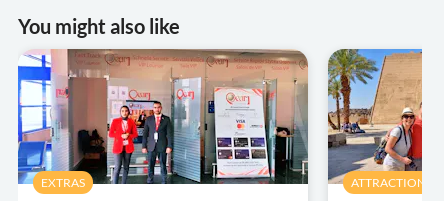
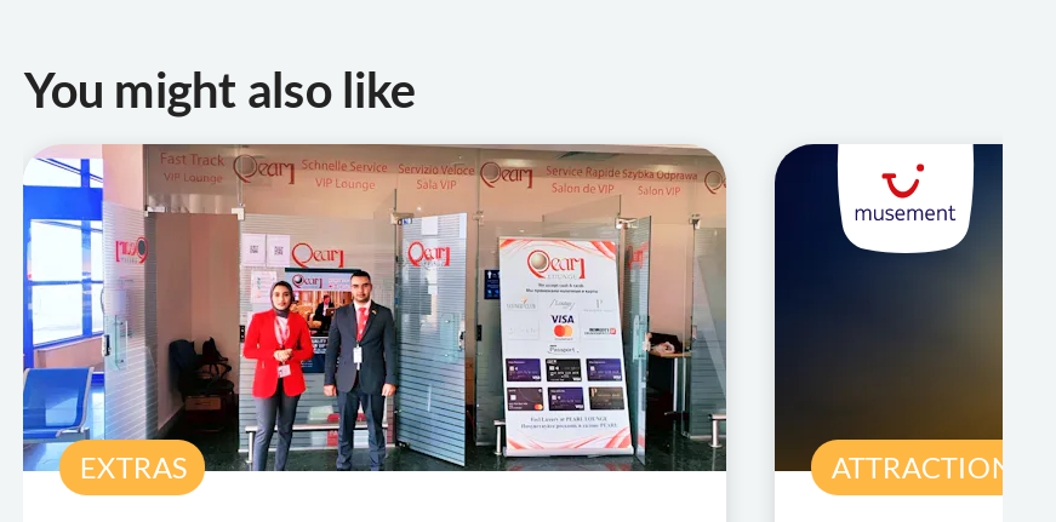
- [image]
+ [image]
